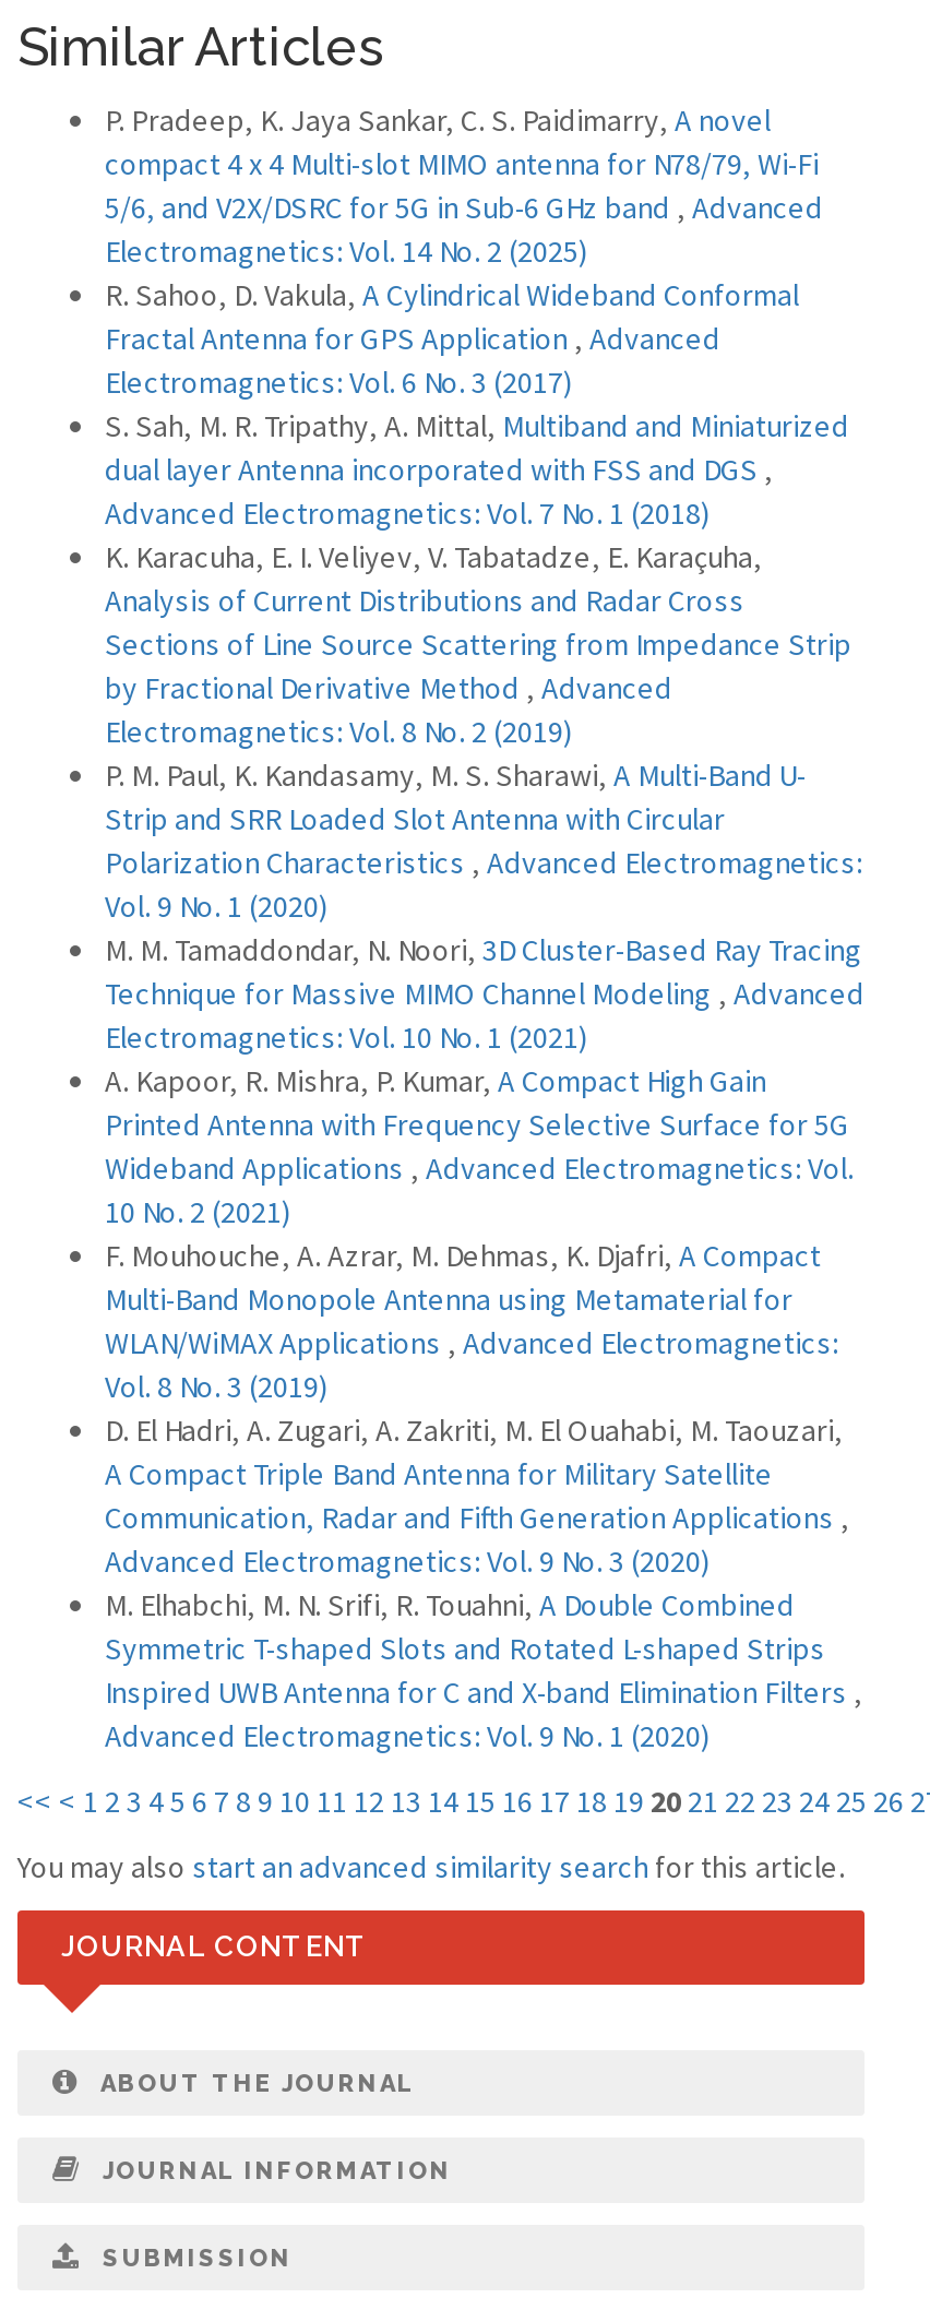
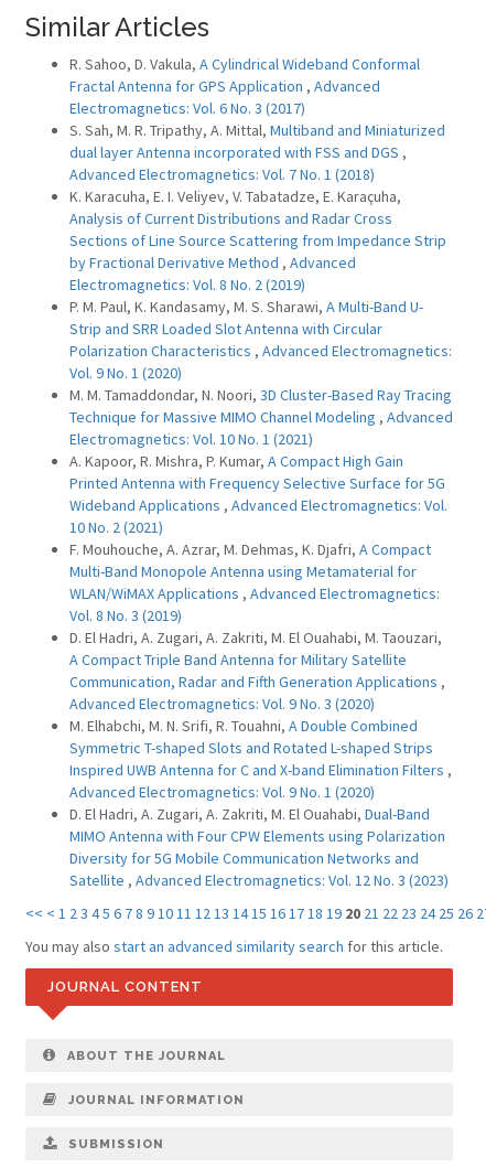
- P. Pradeep, K. Jaya Sankar, C. S. Paidimarry, A novel
- compact 4 x 4 Multi-slot MIMO antenna for N78/79, Wi-Fi
- 5/6, and V2X/DSRC for 5G in Sub-6 GHz band, Advanced
- Electromagnetics: Vol. 14 No. 2 (2025)

moved up: R. Sahoo, D. Vakula, A Cylindrical Wideband Conformal | Fractal Antenna for GPS Application, Advanced | Electromagnetics: Vol. 6 No. 3 (2017) | ... | Inspired UWB Antenna for C and X-band Elimination Filters, | Advanced Electromagnetics: Vol. 9 No. 1 (2020)

+ D. El Hadri, A. Zugari, A. Zakriti, M. El Ouahabi, Dual-Band
+ MIMO Antenna with Four CPW Elements using Polarization
+ Diversity for 5G Mobile Communication Networks and
+ Satellite, Advanced Electromagnetics: Vol. 12 No. 3 (2023)
